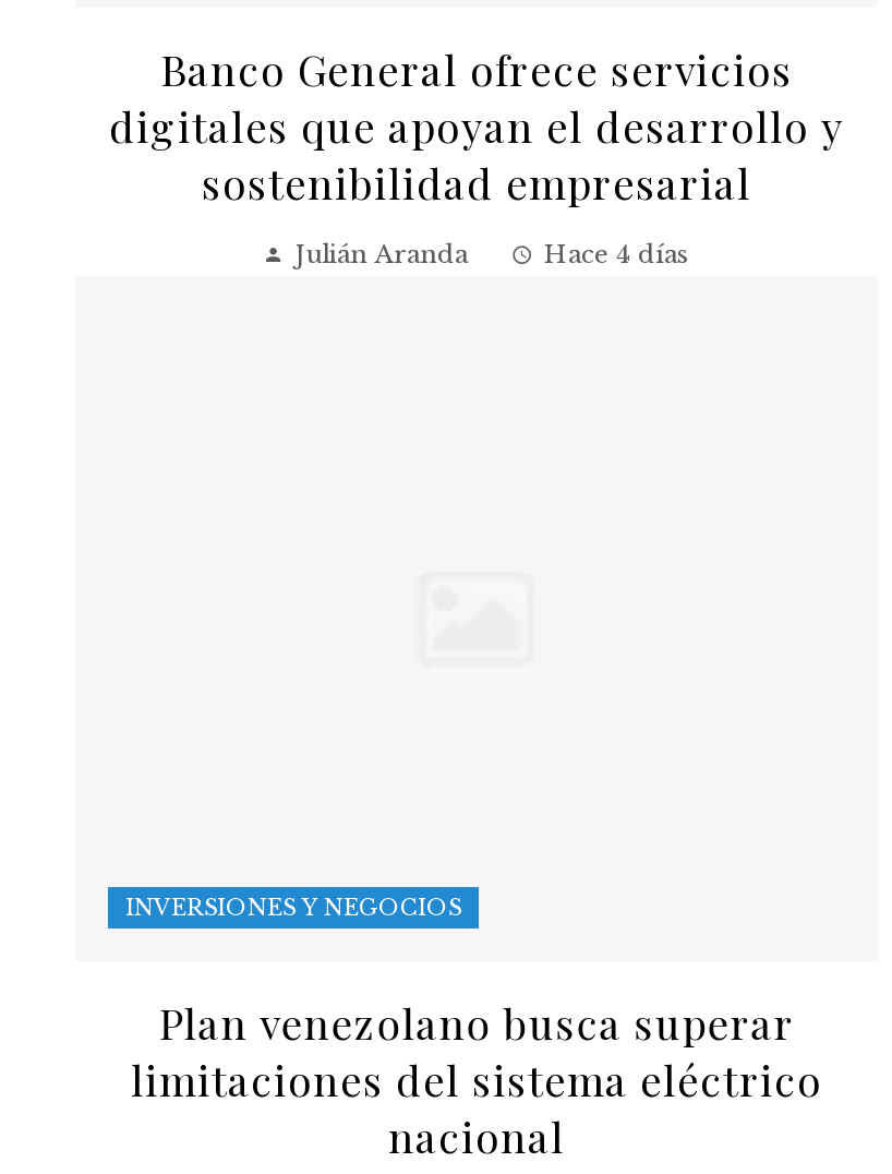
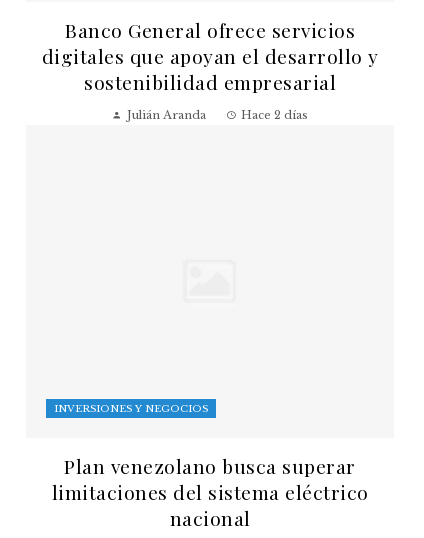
- Hace 4 días
+ Hace 2 días
